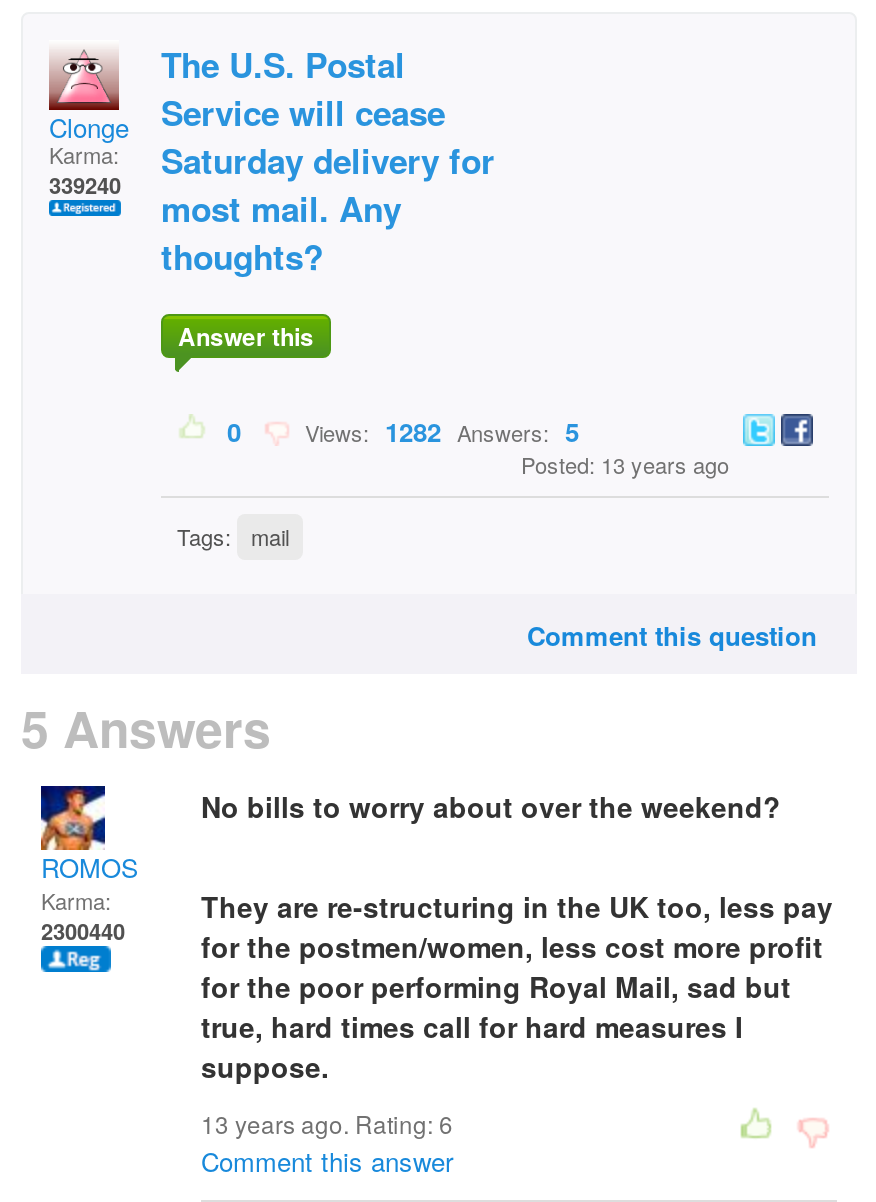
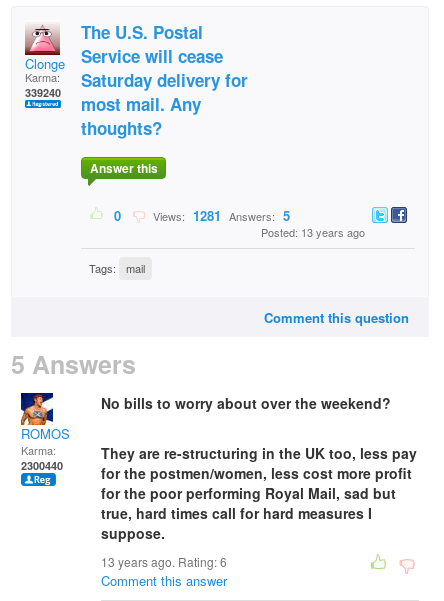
- Views: 1282 Answers: 5
+ Views: 1281 Answers: 5
